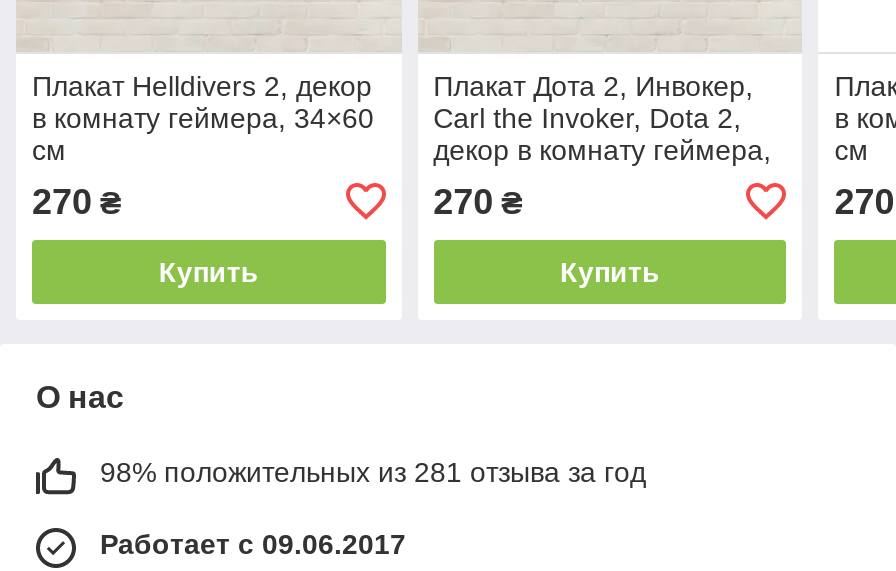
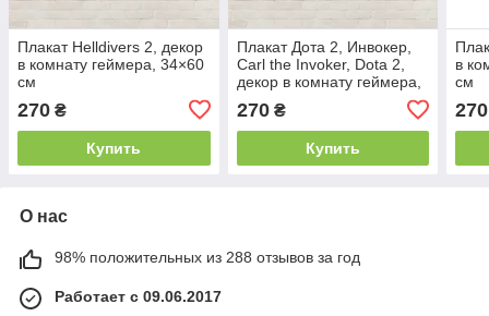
- 98% положительных из 281 отзыва за год
+ 98% положительных из 288 отзывов за год
